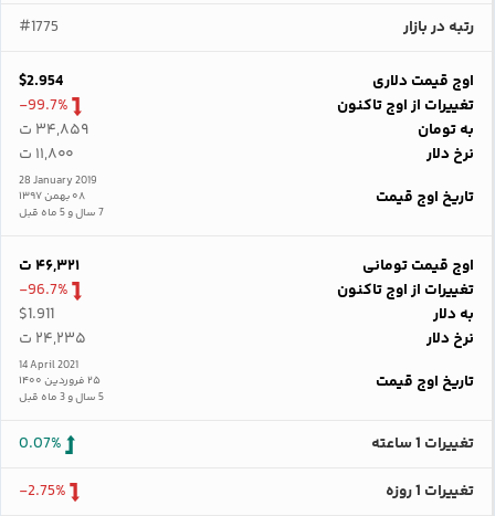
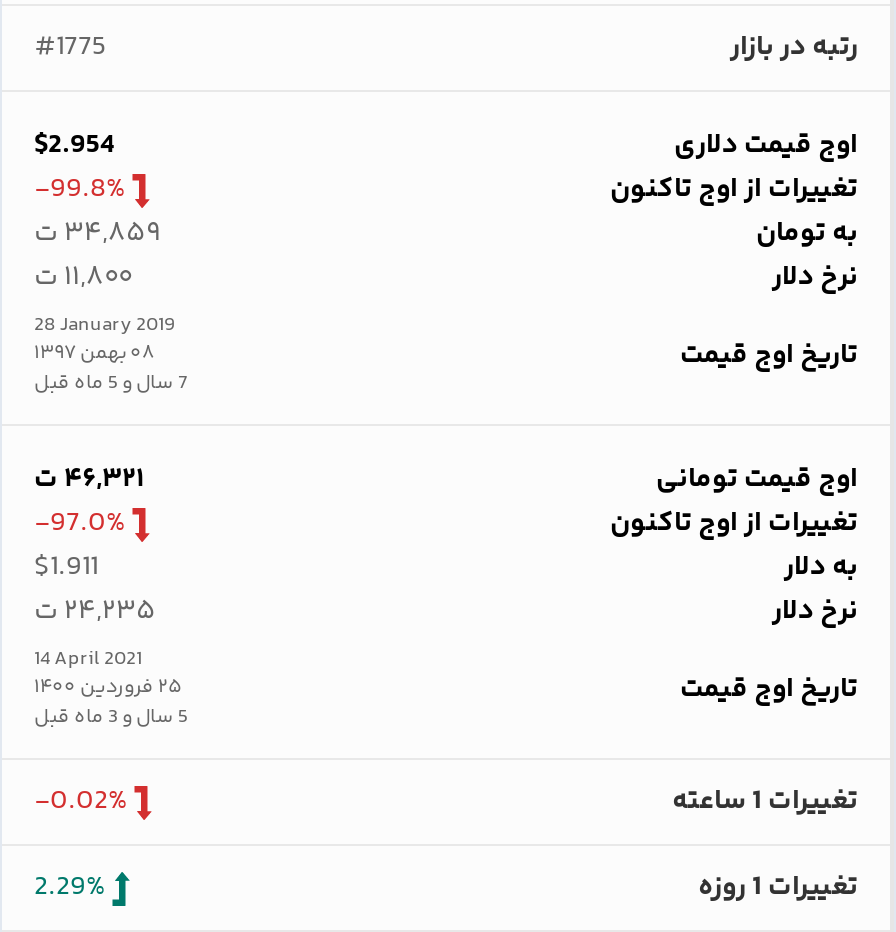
- -99.7%
+ -99.8%

- -96.7%
+ -97.0%

- 0.07%
+ -0.02%

- -2.75%
+ 2.29%
